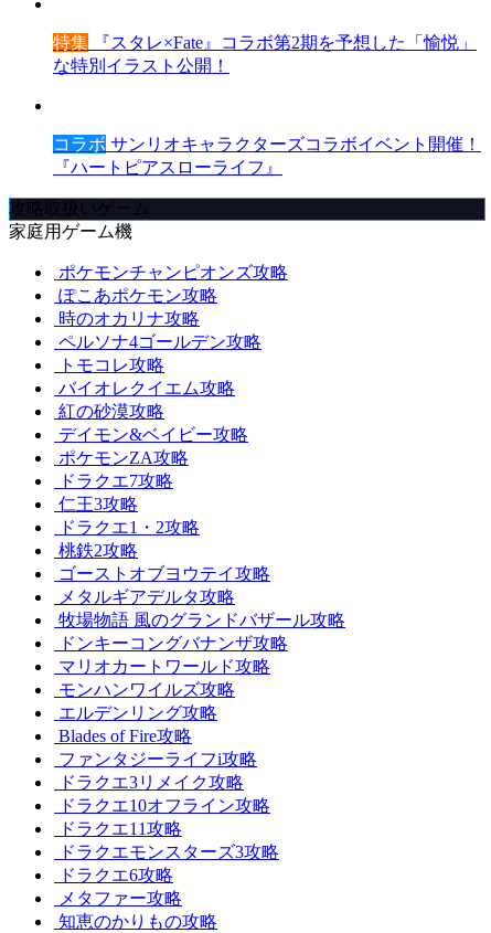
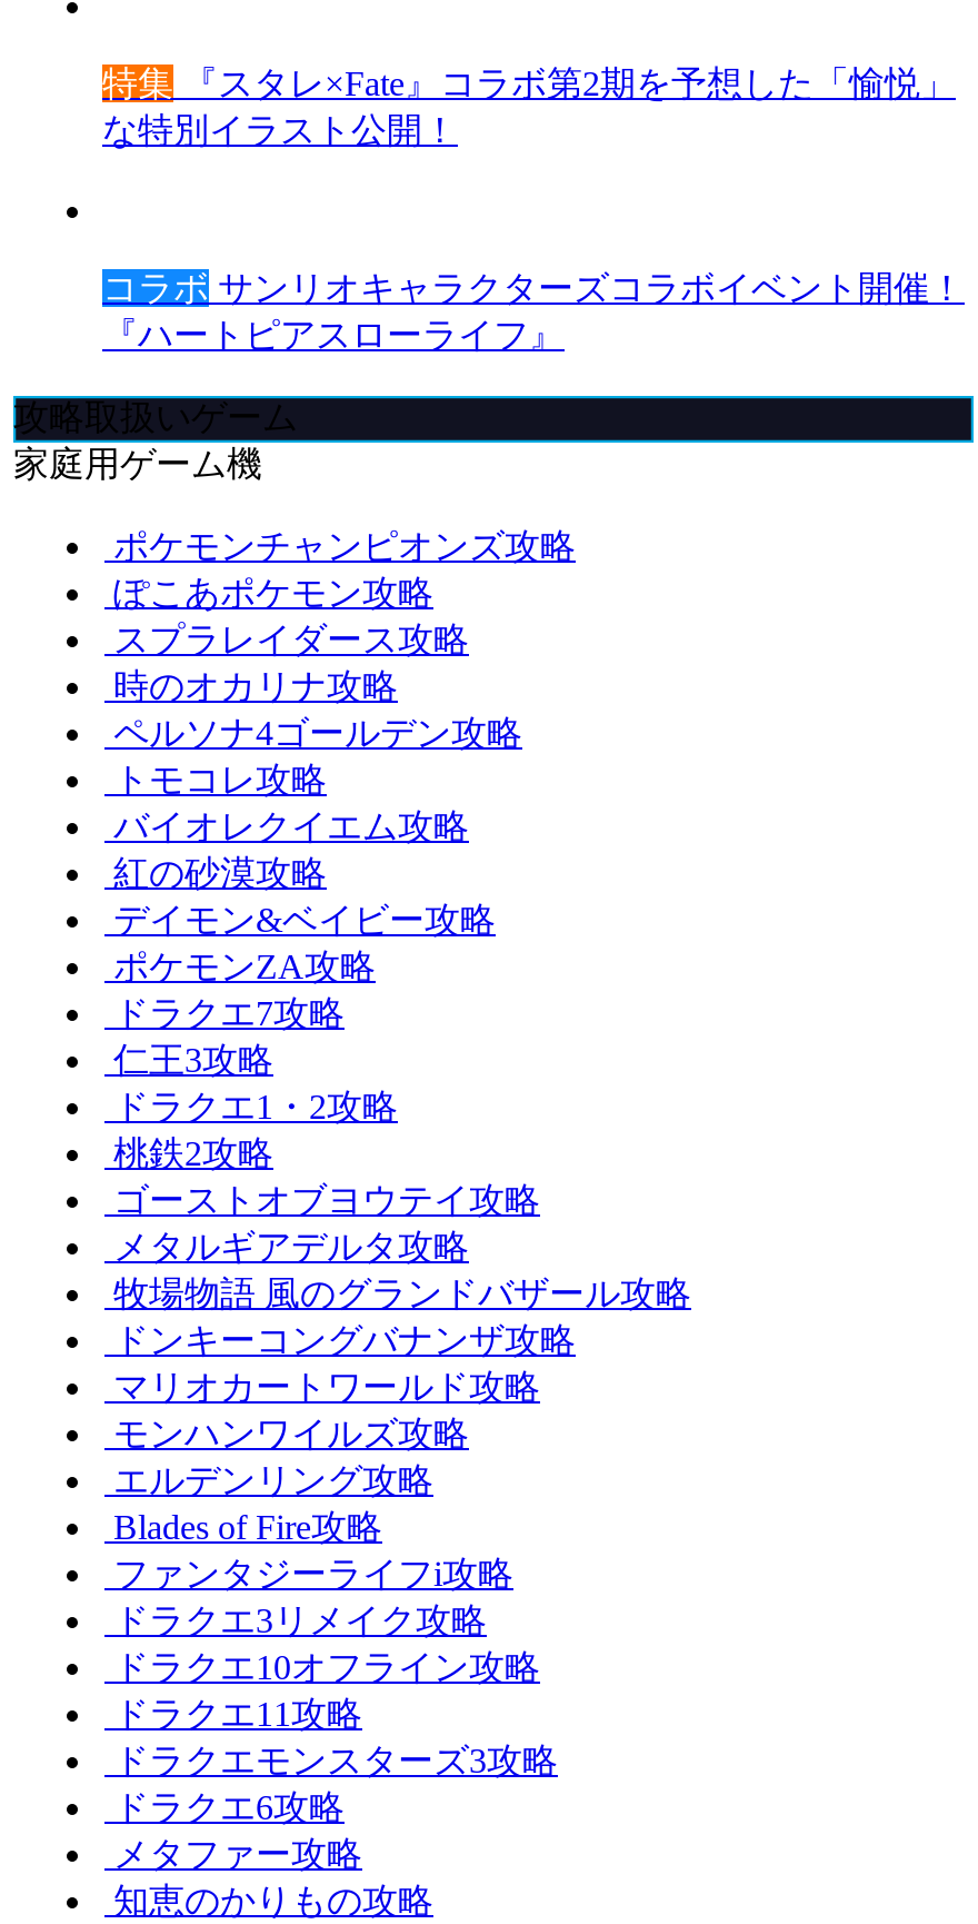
+ スプラレイダース攻略
